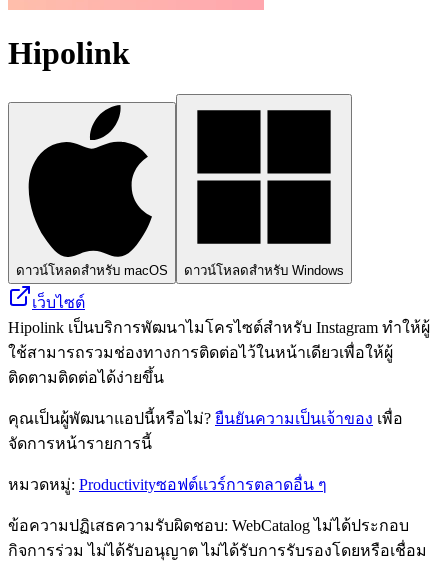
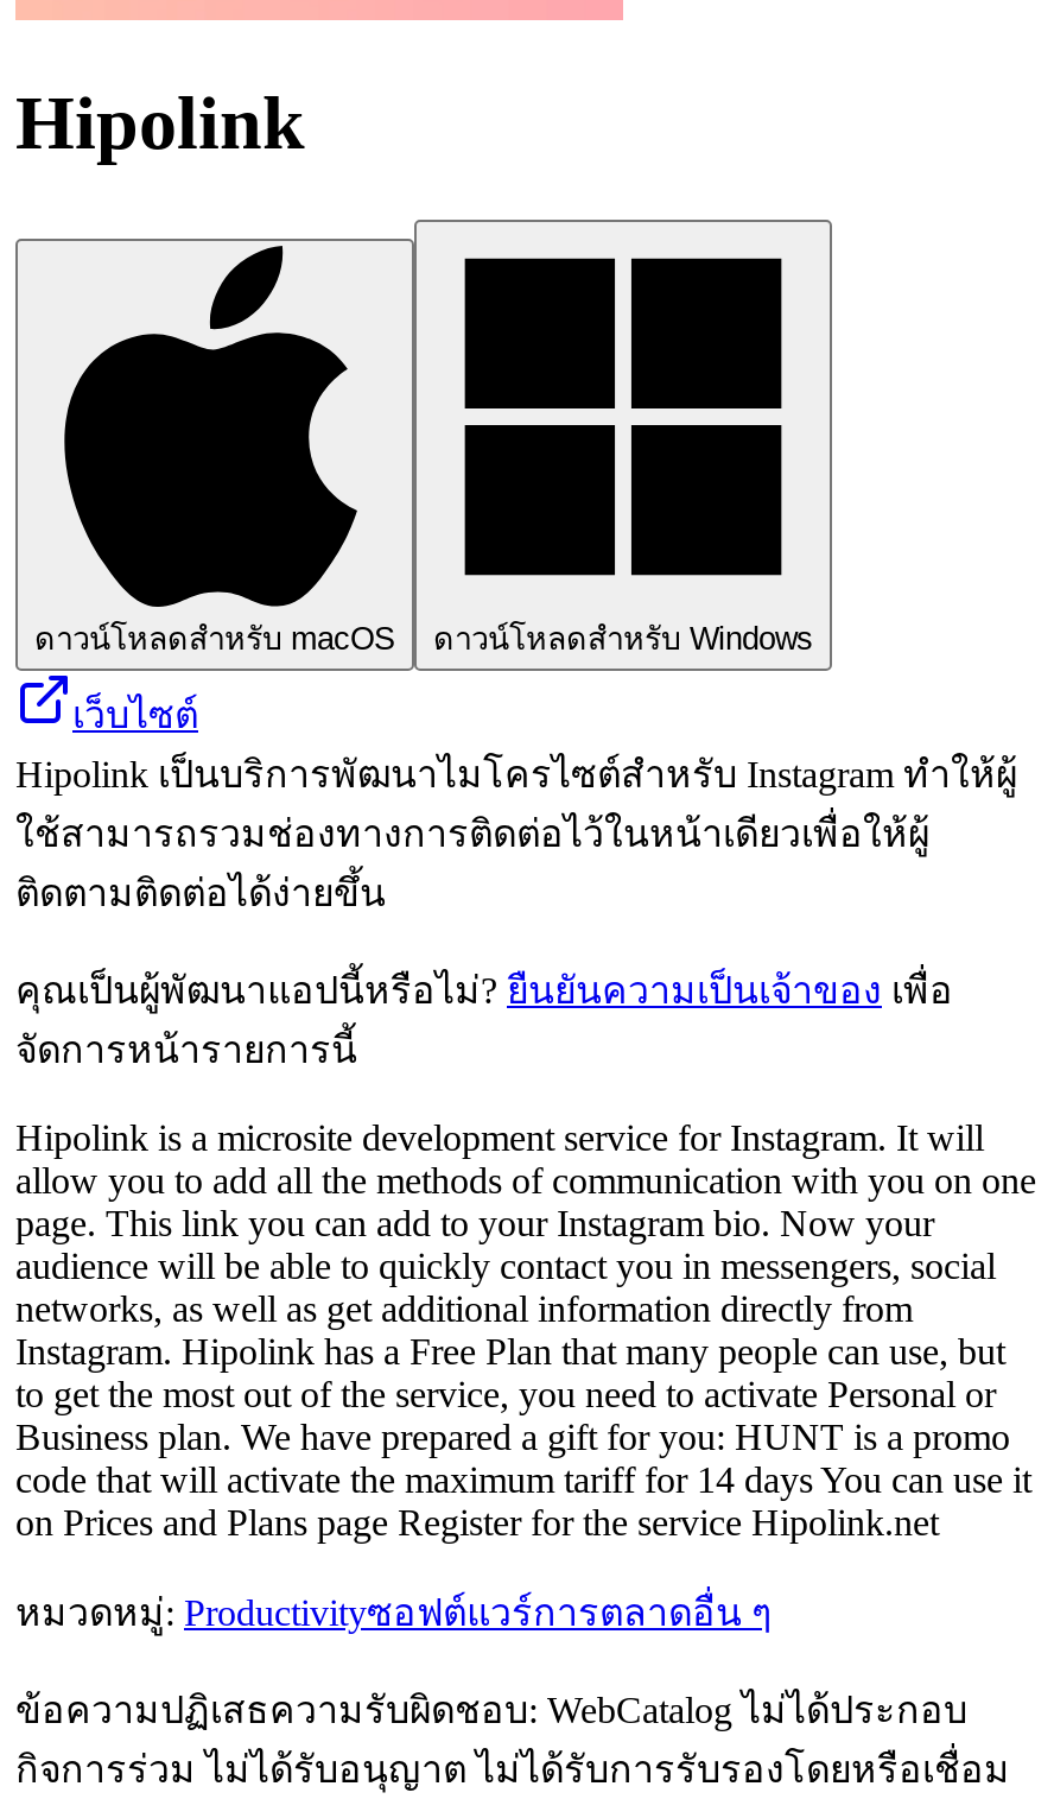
+ Hipolink is a microsite development service for Instagram. It will
+ allow you to add all the methods of communication with you on one
+ page. This link you can add to your Instagram bio. Now your
+ audience will be able to quickly contact you in messengers, social
+ networks, as well as get additional information directly from
+ Instagram. Hipolink has a Free Plan that many people can use, but
+ to get the most out of the service, you need to activate Personal or
+ Business plan. We have prepared a gift for you: HUNT is a promo
+ code that will activate the maximum tariff for 14 days You can use it
+ on Prices and Plans page Register for the service Hipolink.net
